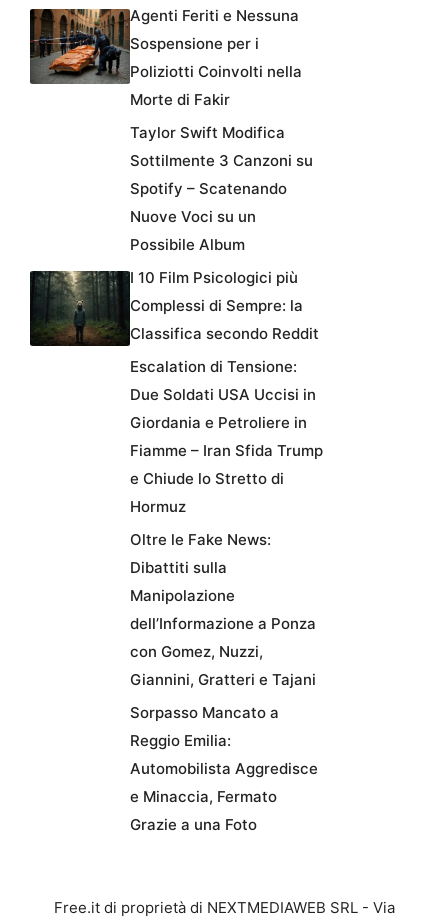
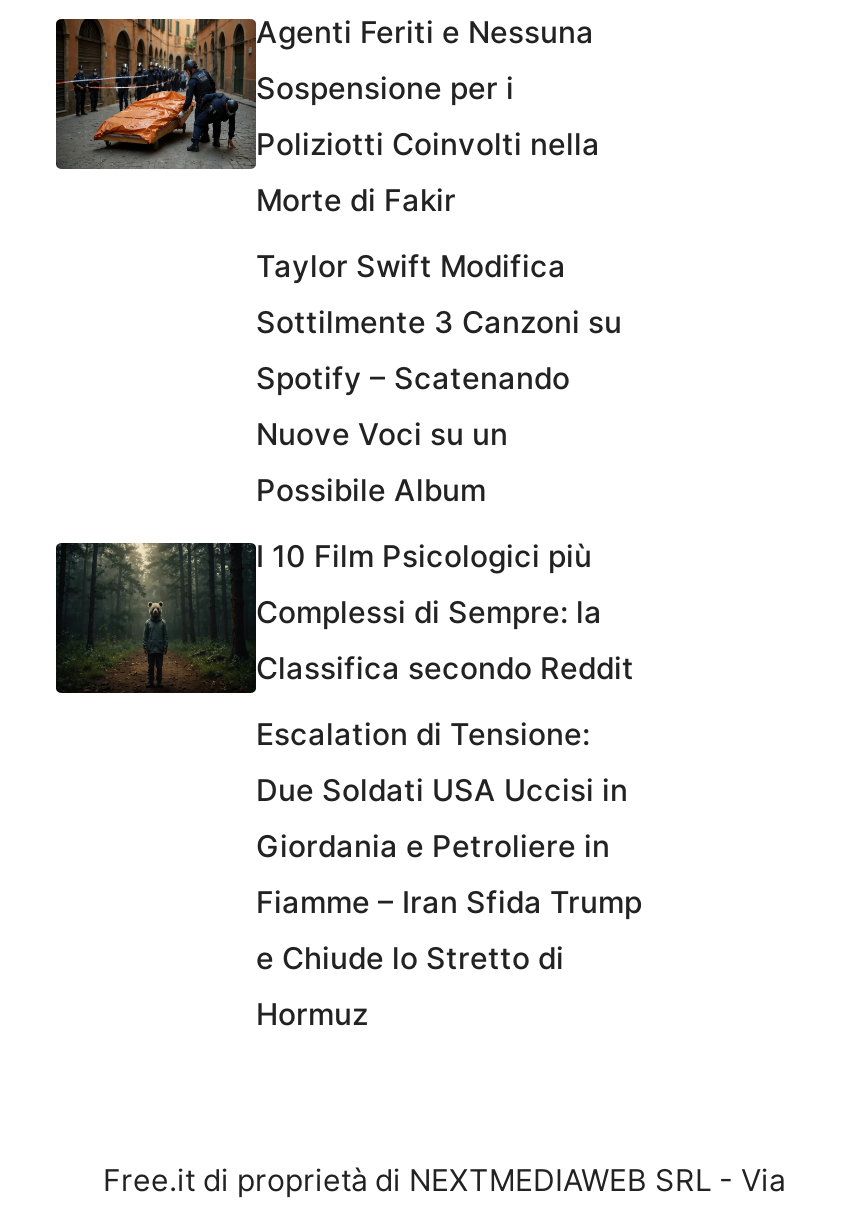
- Oltre le Fake News:
- Dibattiti sulla
- Manipolazione
- dell’Informazione a Ponza
- con Gomez, Nuzzi,
- Giannini, Gratteri e Tajani
- Sorpasso Mancato a
- Reggio Emilia:
- Automobilista Aggredisce
- e Minaccia, Fermato
- Grazie a una Foto
